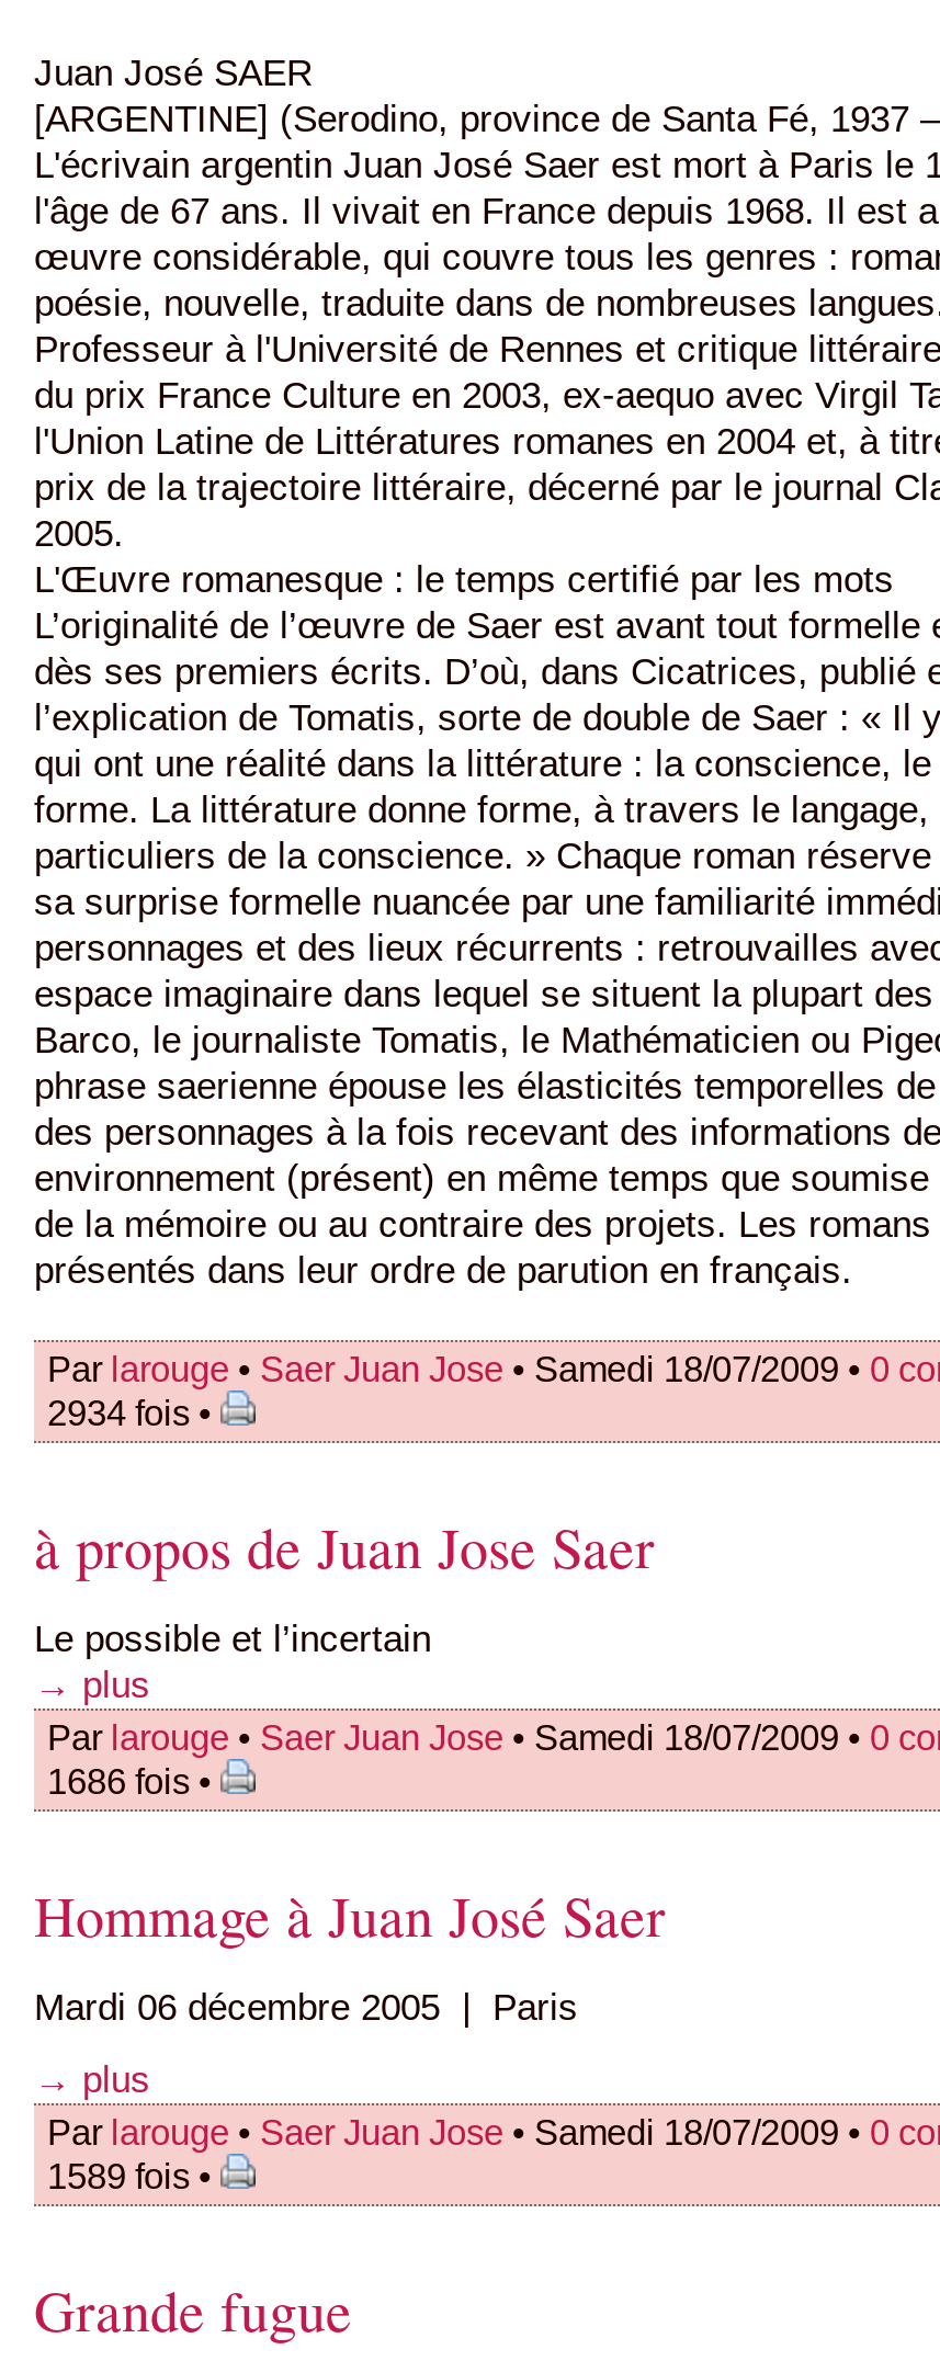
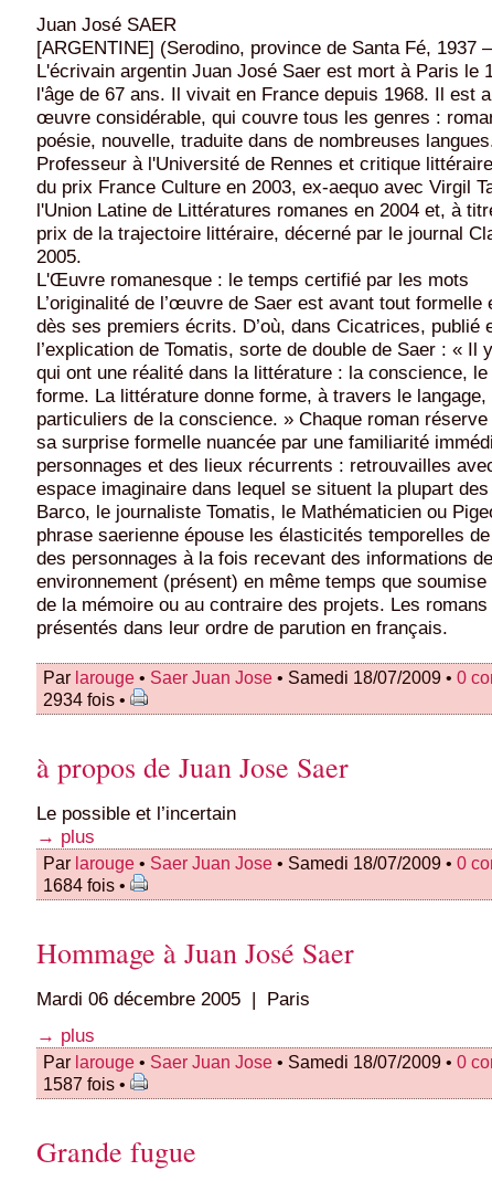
- 1686 fois •
+ 1684 fois •

- 1589 fois •
+ 1587 fois •
